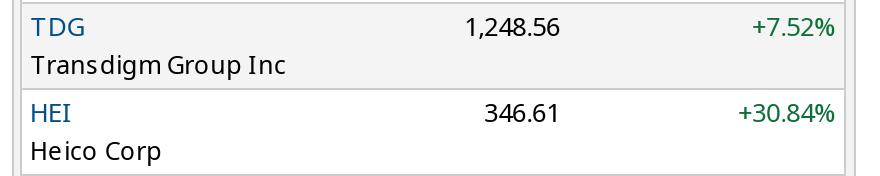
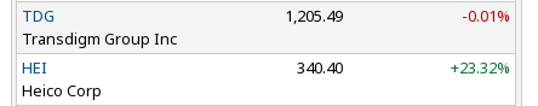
- 1,248.56
+ 1,205.49

- +7.52%
+ -0.01%

- 346.61
+ 340.40

- +30.84%
+ +23.32%
